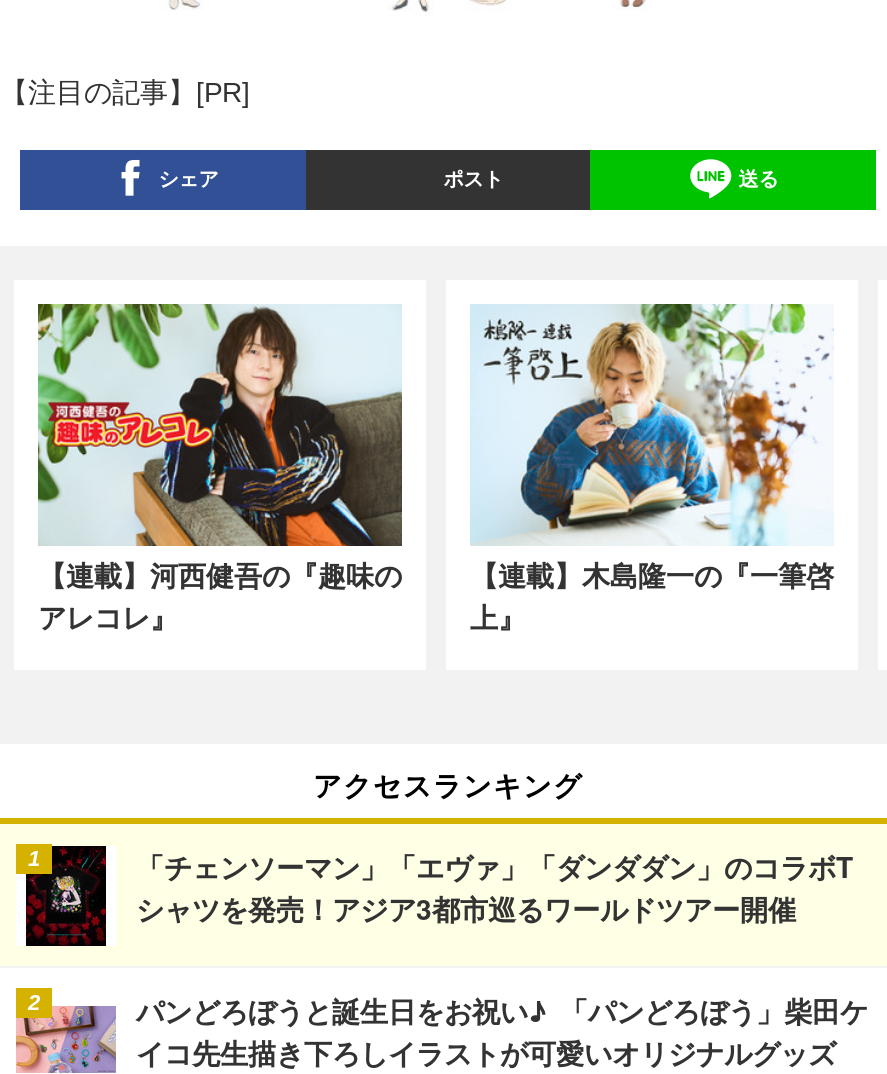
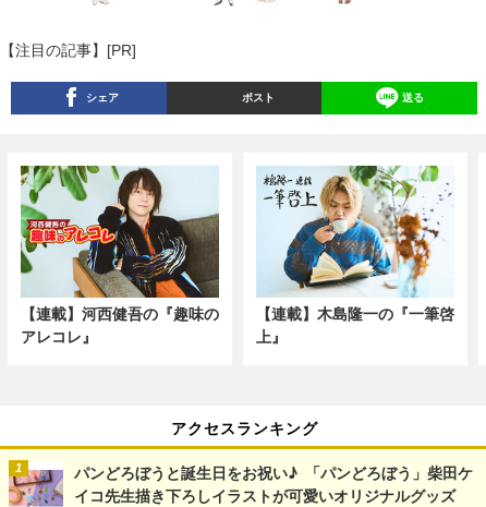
- [image]
- 「チェンソーマン」「エヴァ」「ダンダダン」のコラボT
- シャツを発売！アジア3都市巡るワールドツアー開催
